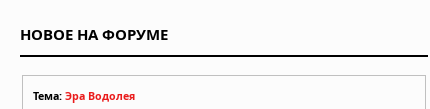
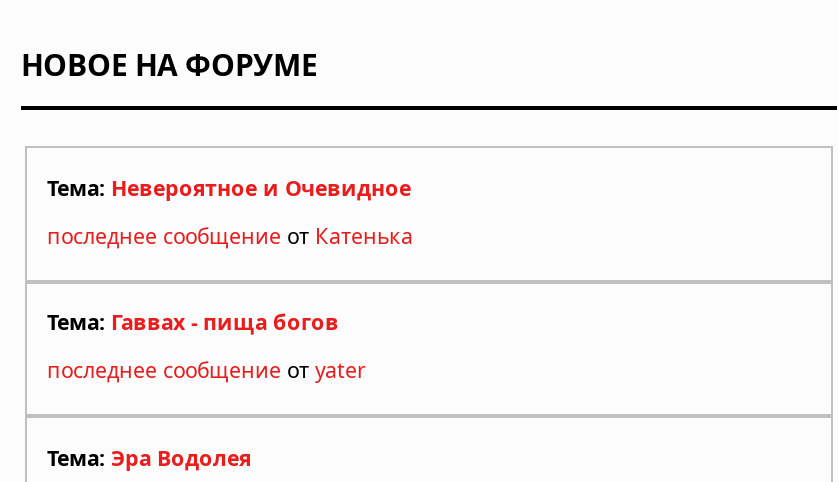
+ Тема: Невероятное и Очевидное
+ последнее сообщение от Катенька
+ Тема: Гаввах - пища богов
+ последнее сообщение от yater
